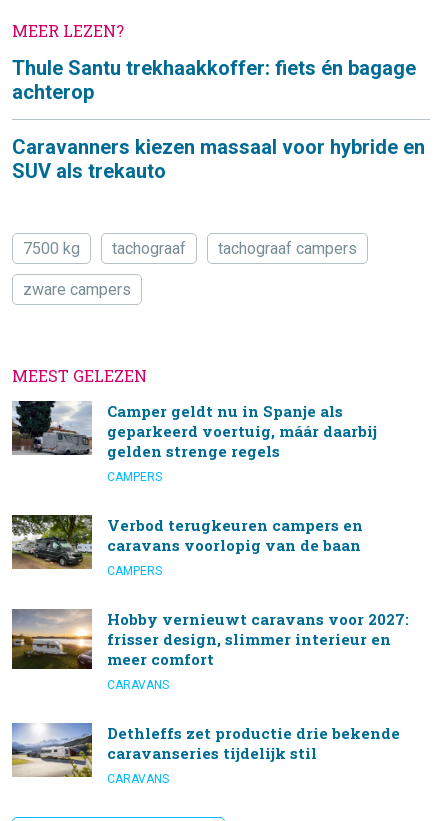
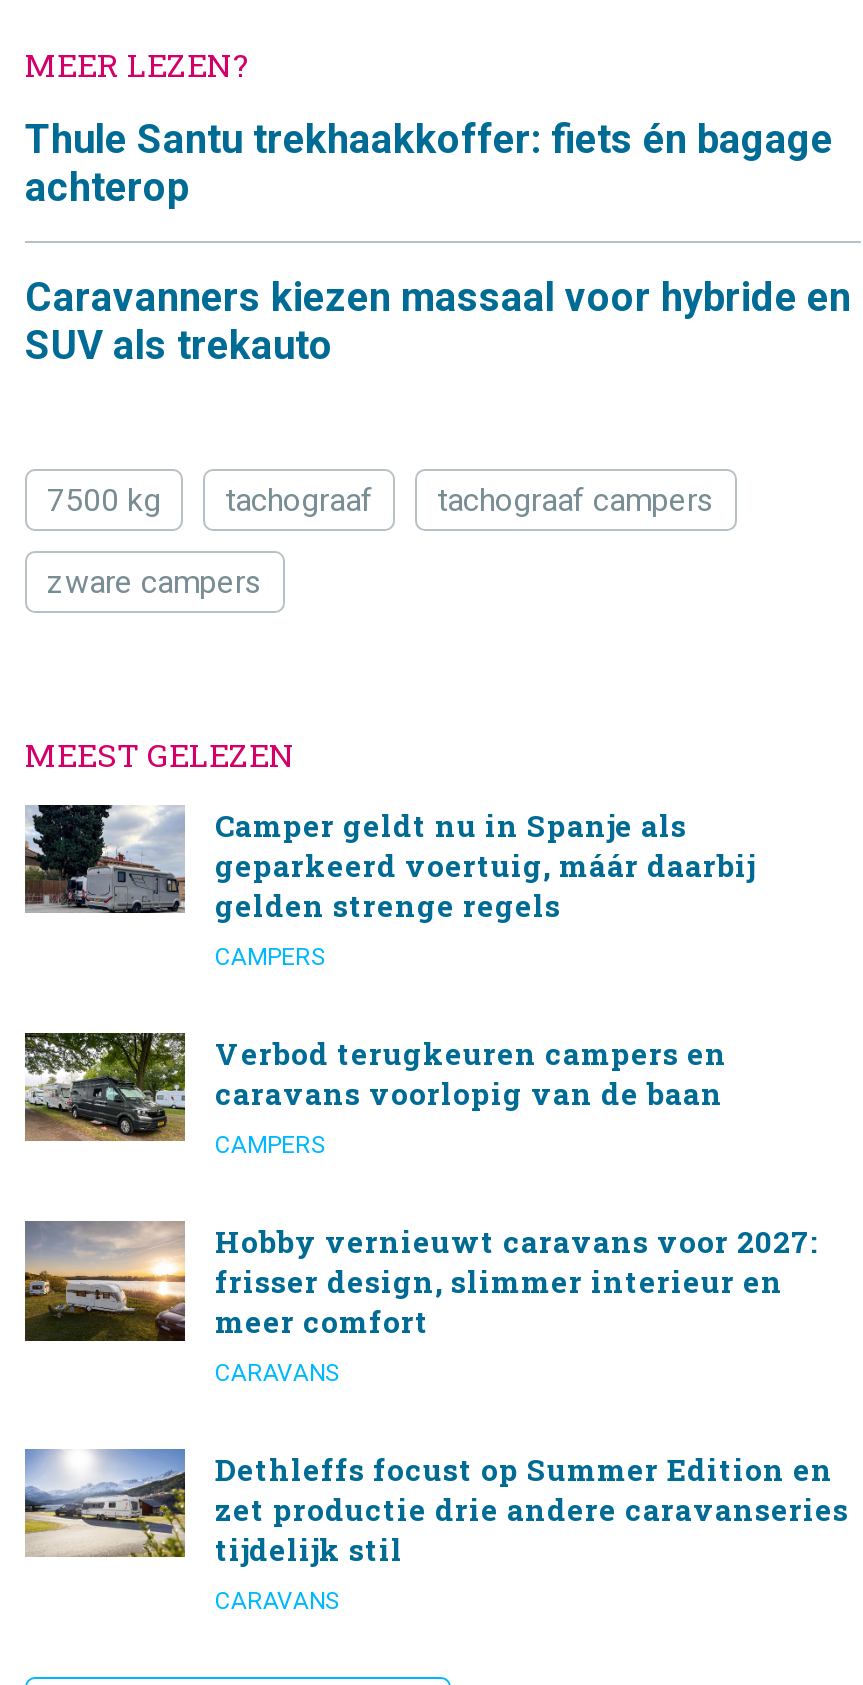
- Dethleffs zet productie drie bekende
- caravanseries tijdelijk stil
+ Dethleffs focust op Summer Edition en
+ zet productie drie andere caravanseries
+ tijdelijk stil
